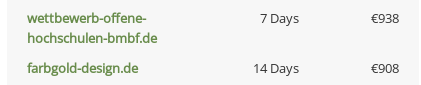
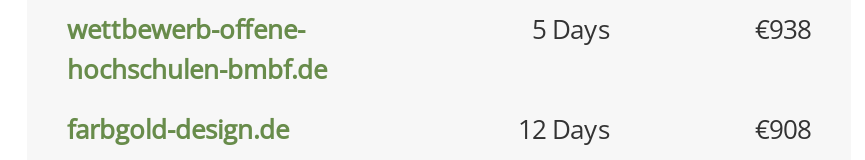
- 7 Days
+ 5 Days

- 14 Days
+ 12 Days
